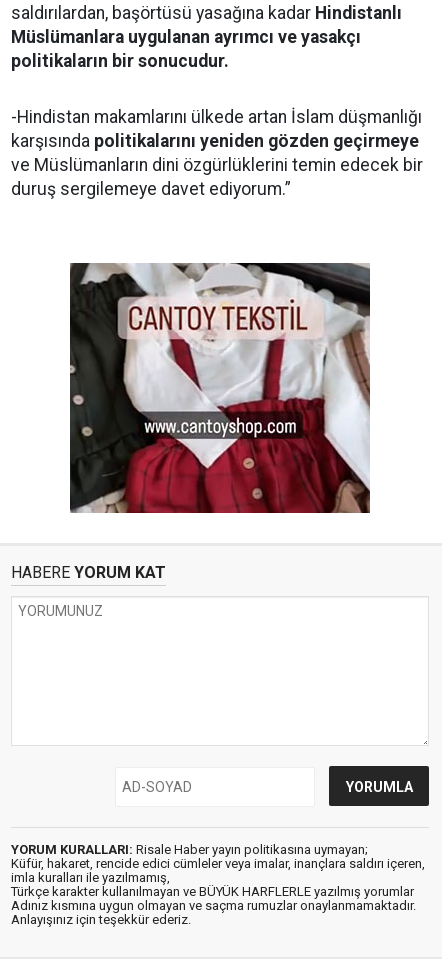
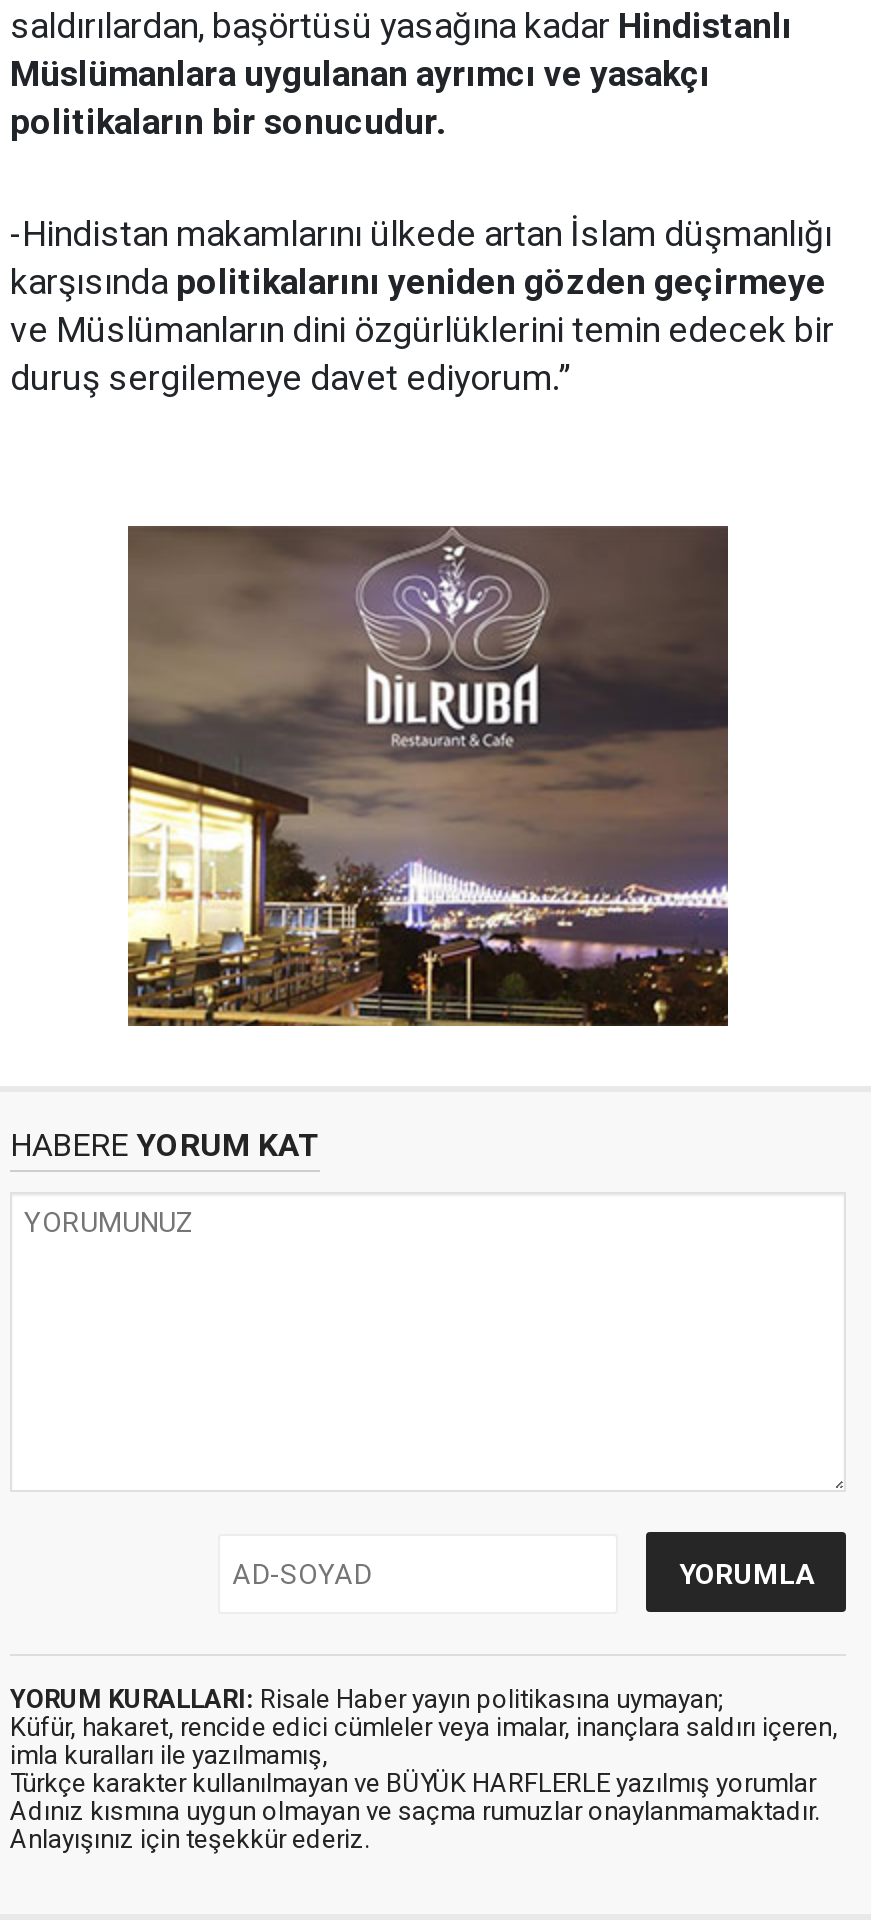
- [image]
+ [image]
